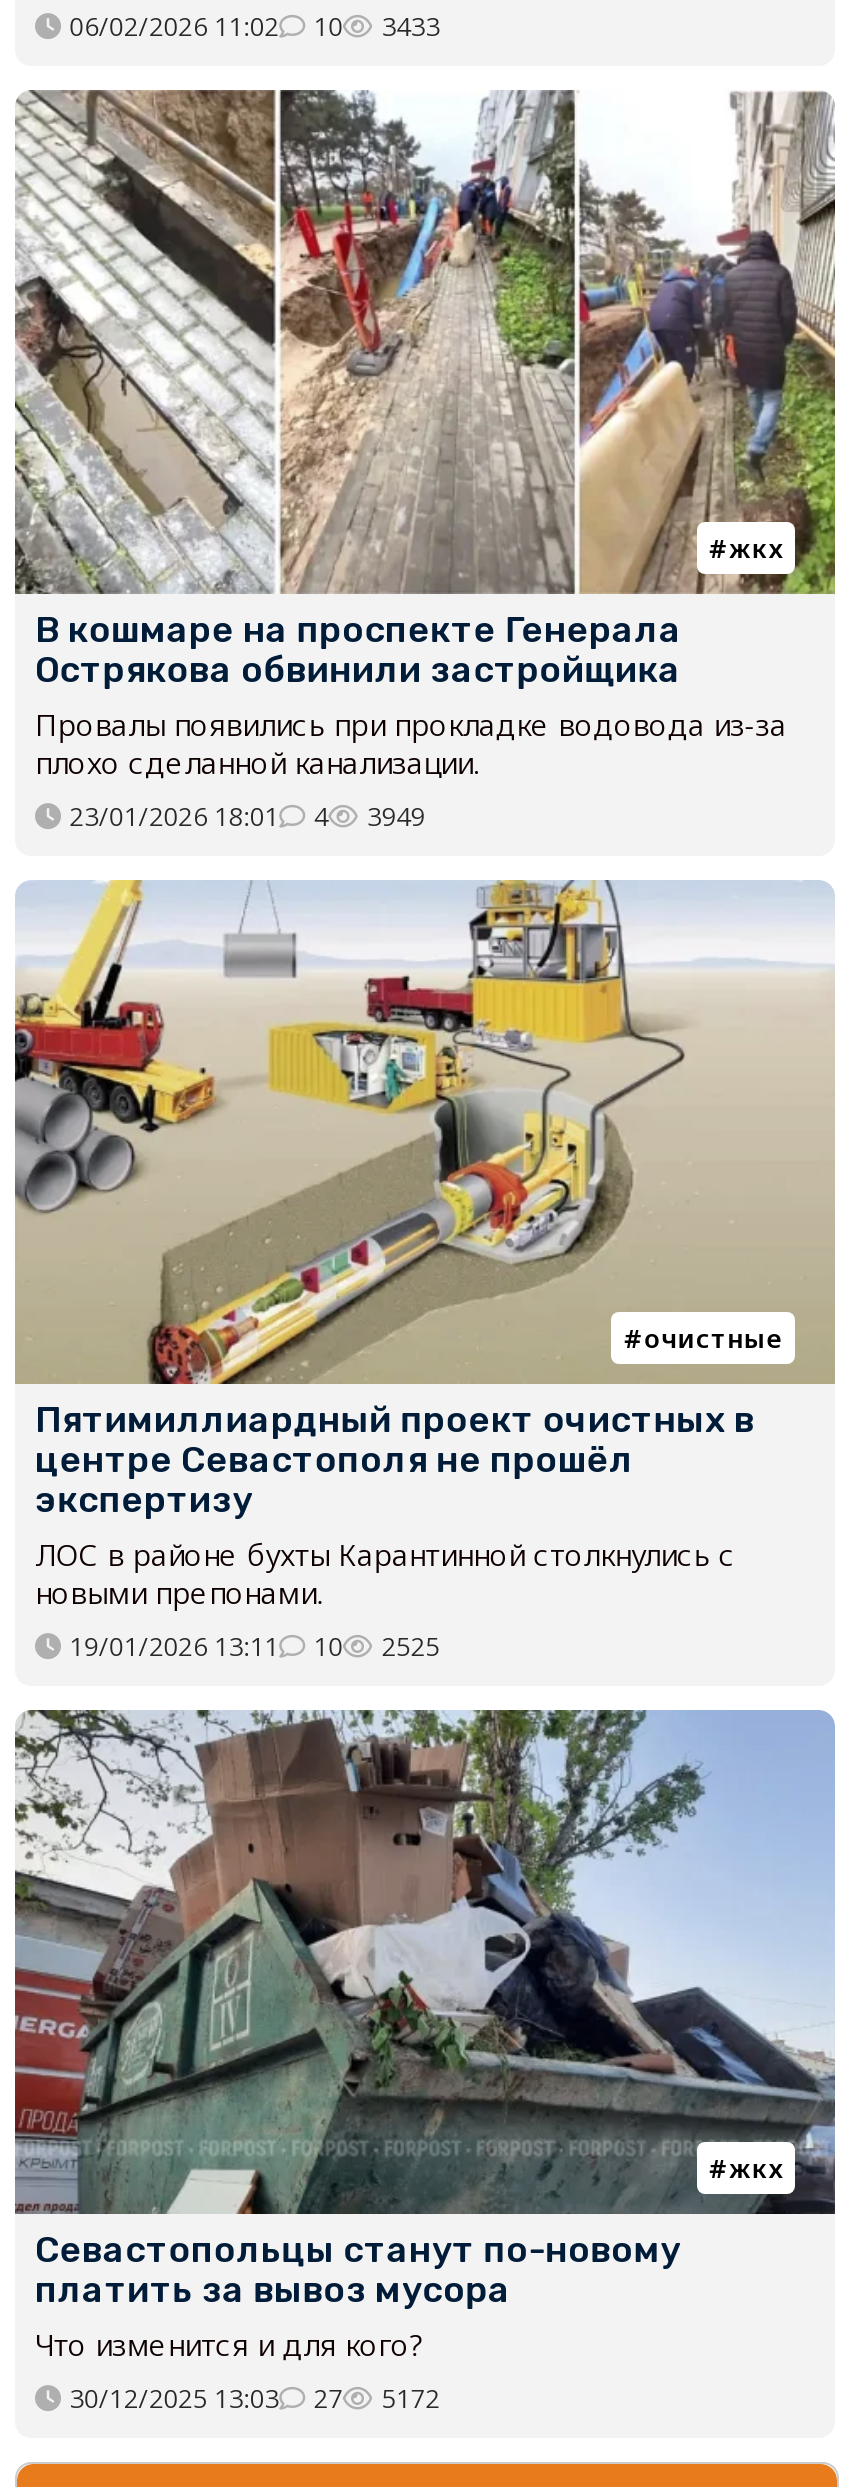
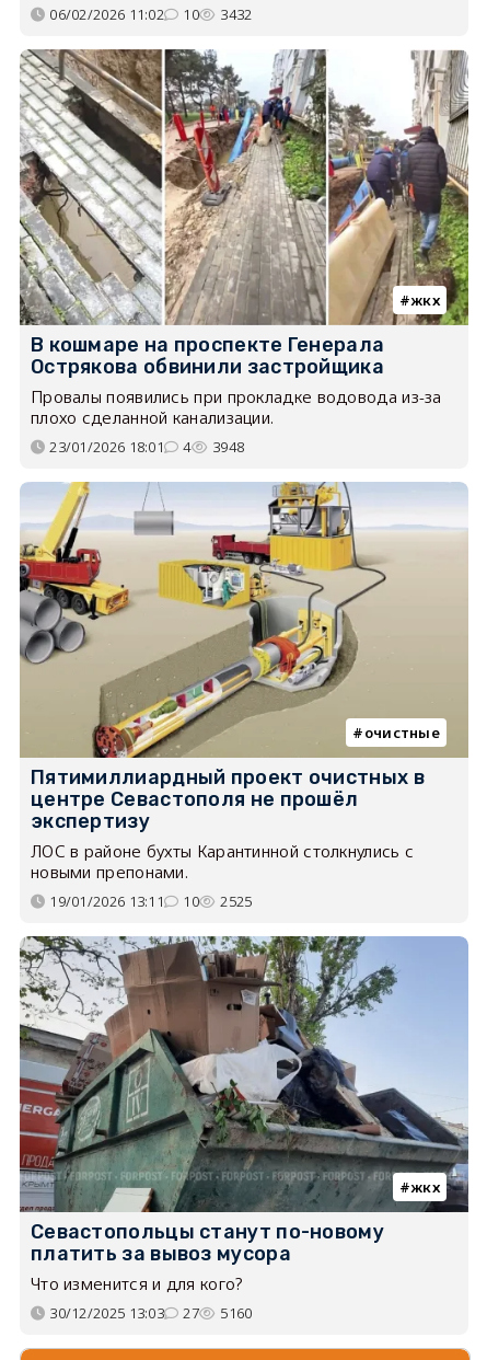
- 06/02/2026 11:02 10 3433
+ 06/02/2026 11:02 10 3432

- 23/01/2026 18:01 4 3949
+ 23/01/2026 18:01 4 3948

- 30/12/2025 13:03 27 5172
+ 30/12/2025 13:03 27 5160
